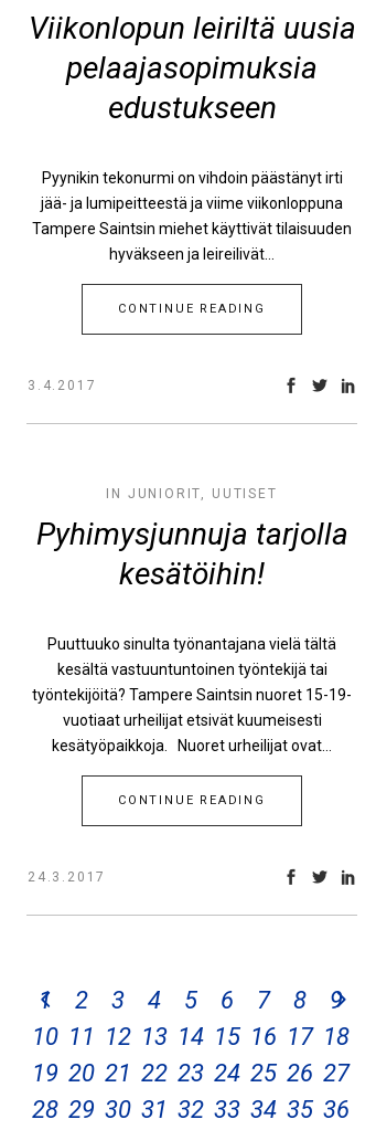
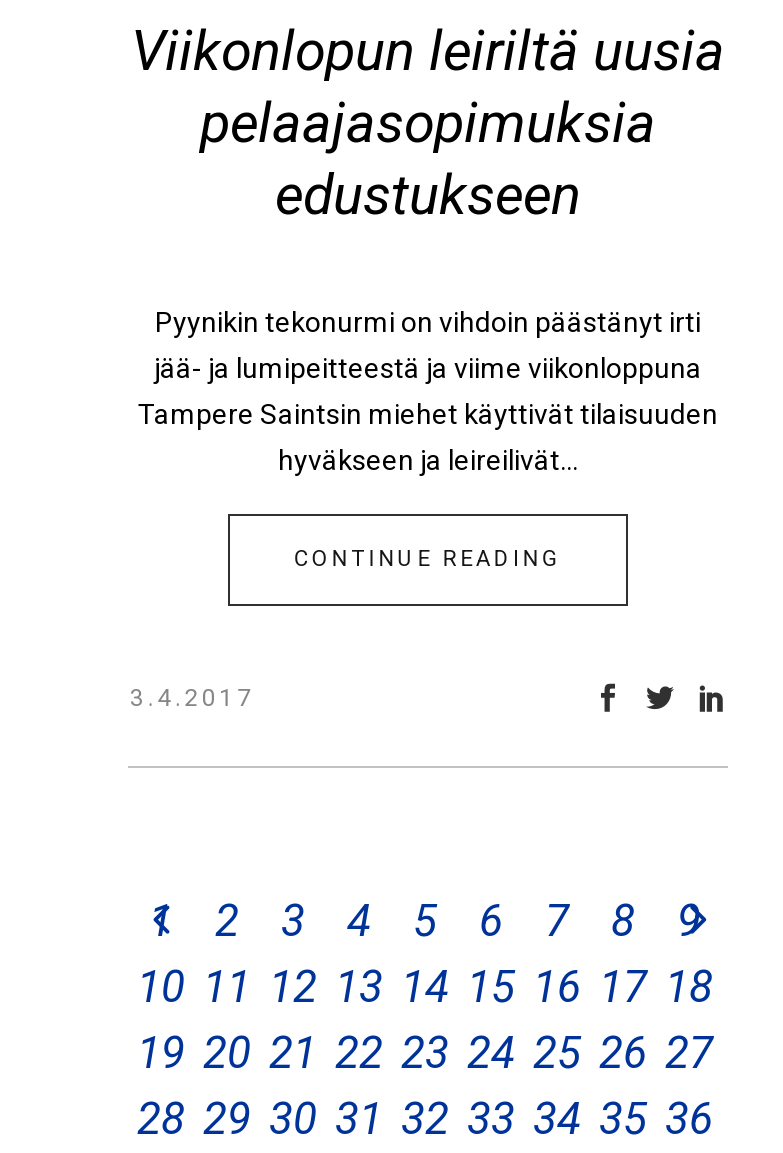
- IN JUNIORIT, UUTISET
- Pyhimysjunnuja tarjolla
- kesätöihin!
- Puuttuuko sinulta työnantajana vielä tältä
- kesältä vastuuntuntoinen työntekijä tai
- työntekijöitä? Tampere Saintsin nuoret 15-19-
- vuotiaat urheilijat etsivät kuumeisesti
- kesätyöpaikkoja. Nuoret urheilijat ovat...
- CONTINUE READING

- 24.3.2017
